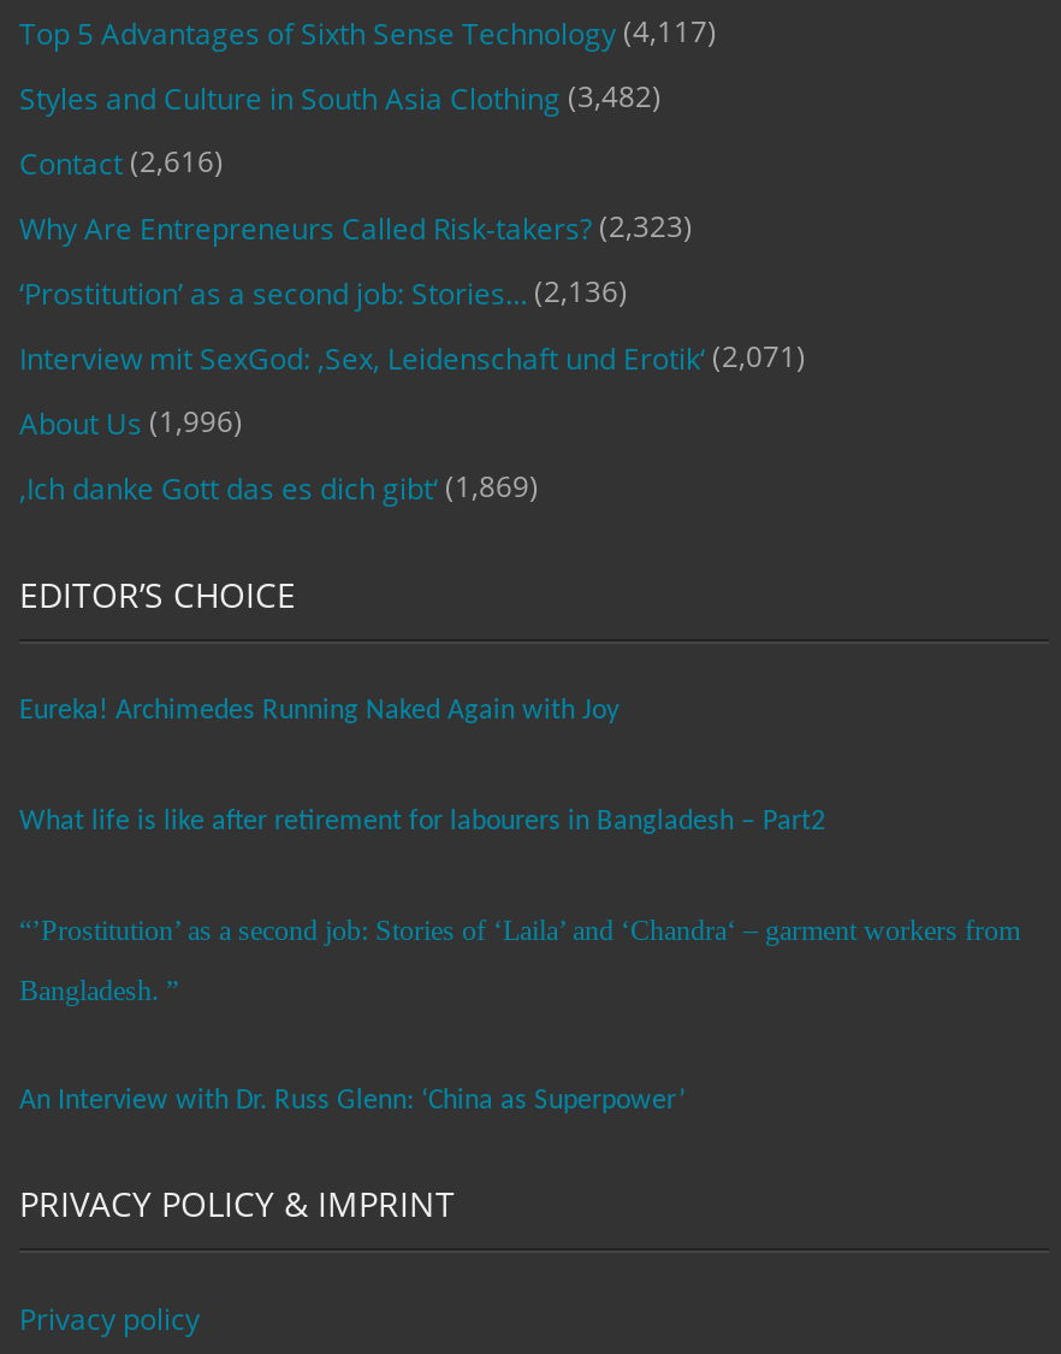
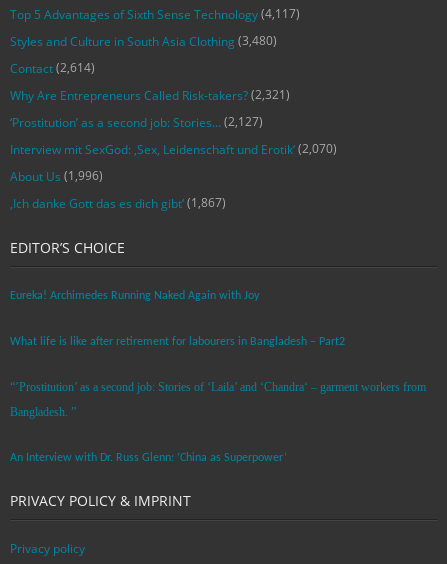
- Styles and Culture in South Asia Clothing (3,482)
+ Styles and Culture in South Asia Clothing (3,480)

- Contact (2,616)
+ Contact (2,614)

- Why Are Entrepreneurs Called Risk-takers? (2,323)
+ Why Are Entrepreneurs Called Risk-takers? (2,321)

- ‘Prostitution’ as a second job: Stories… (2,136)
+ ‘Prostitution’ as a second job: Stories… (2,127)

- Interview mit SexGod: ‚Sex, Leidenschaft und Erotik‘ (2,071)
+ Interview mit SexGod: ‚Sex, Leidenschaft und Erotik‘ (2,070)

- ‚Ich danke Gott das es dich gibt‘ (1,869)
+ ‚Ich danke Gott das es dich gibt‘ (1,867)
